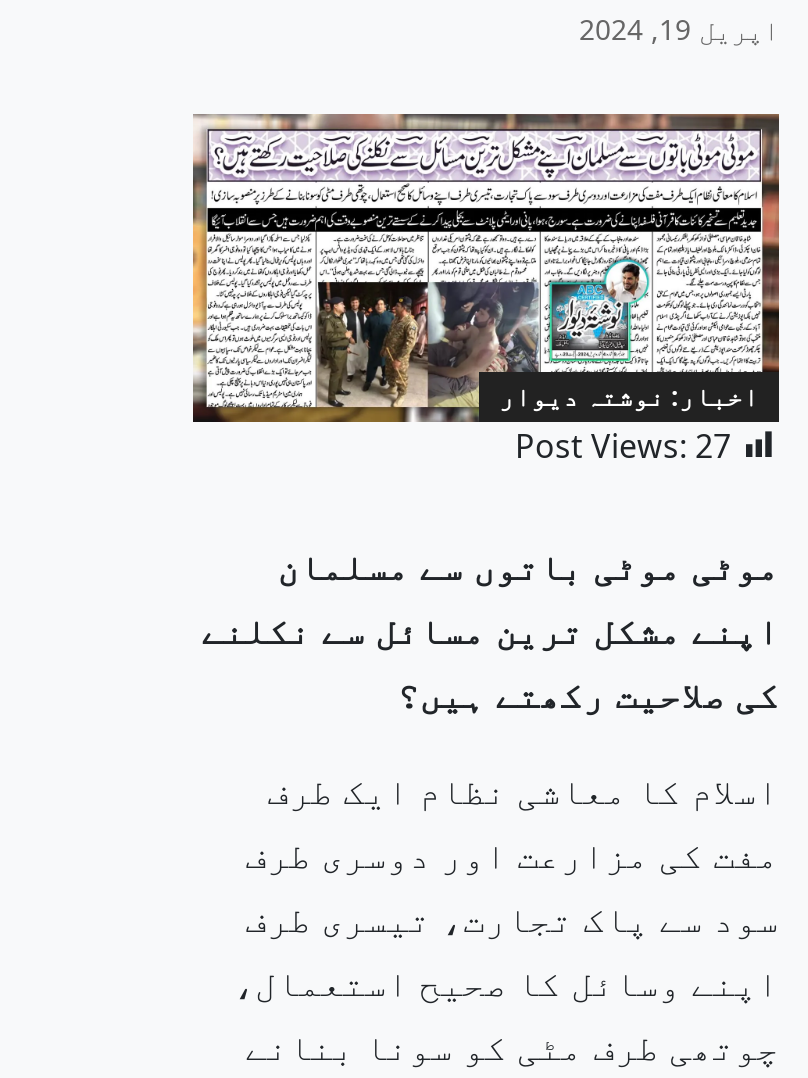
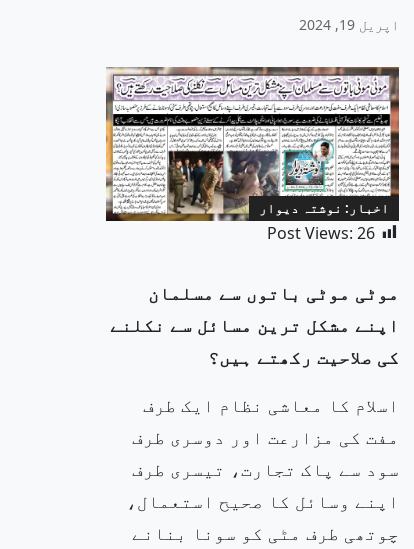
- Post Views: 27
+ Post Views: 26
